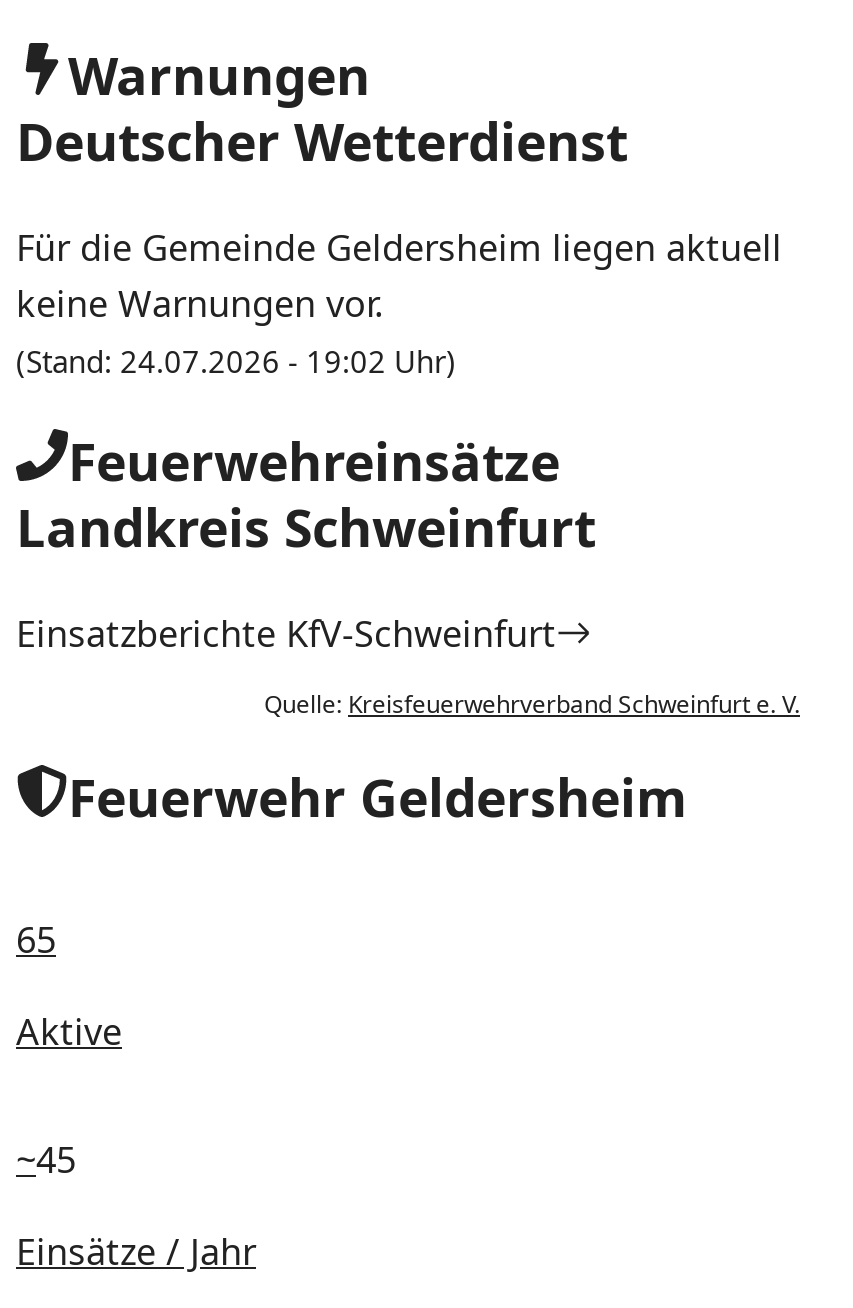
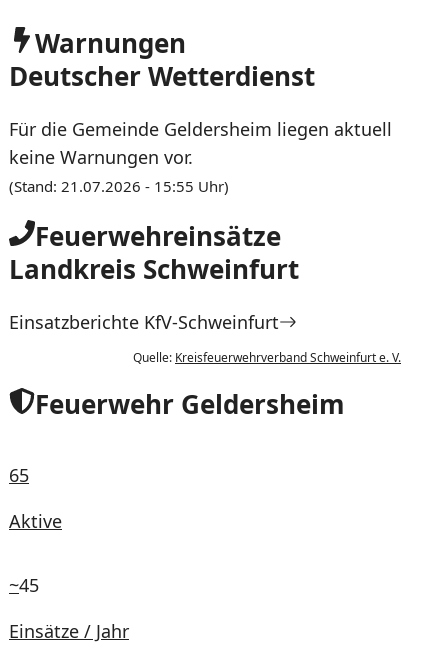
- (Stand: 24.07.2026 - 19:02 Uhr)
+ (Stand: 21.07.2026 - 15:55 Uhr)
